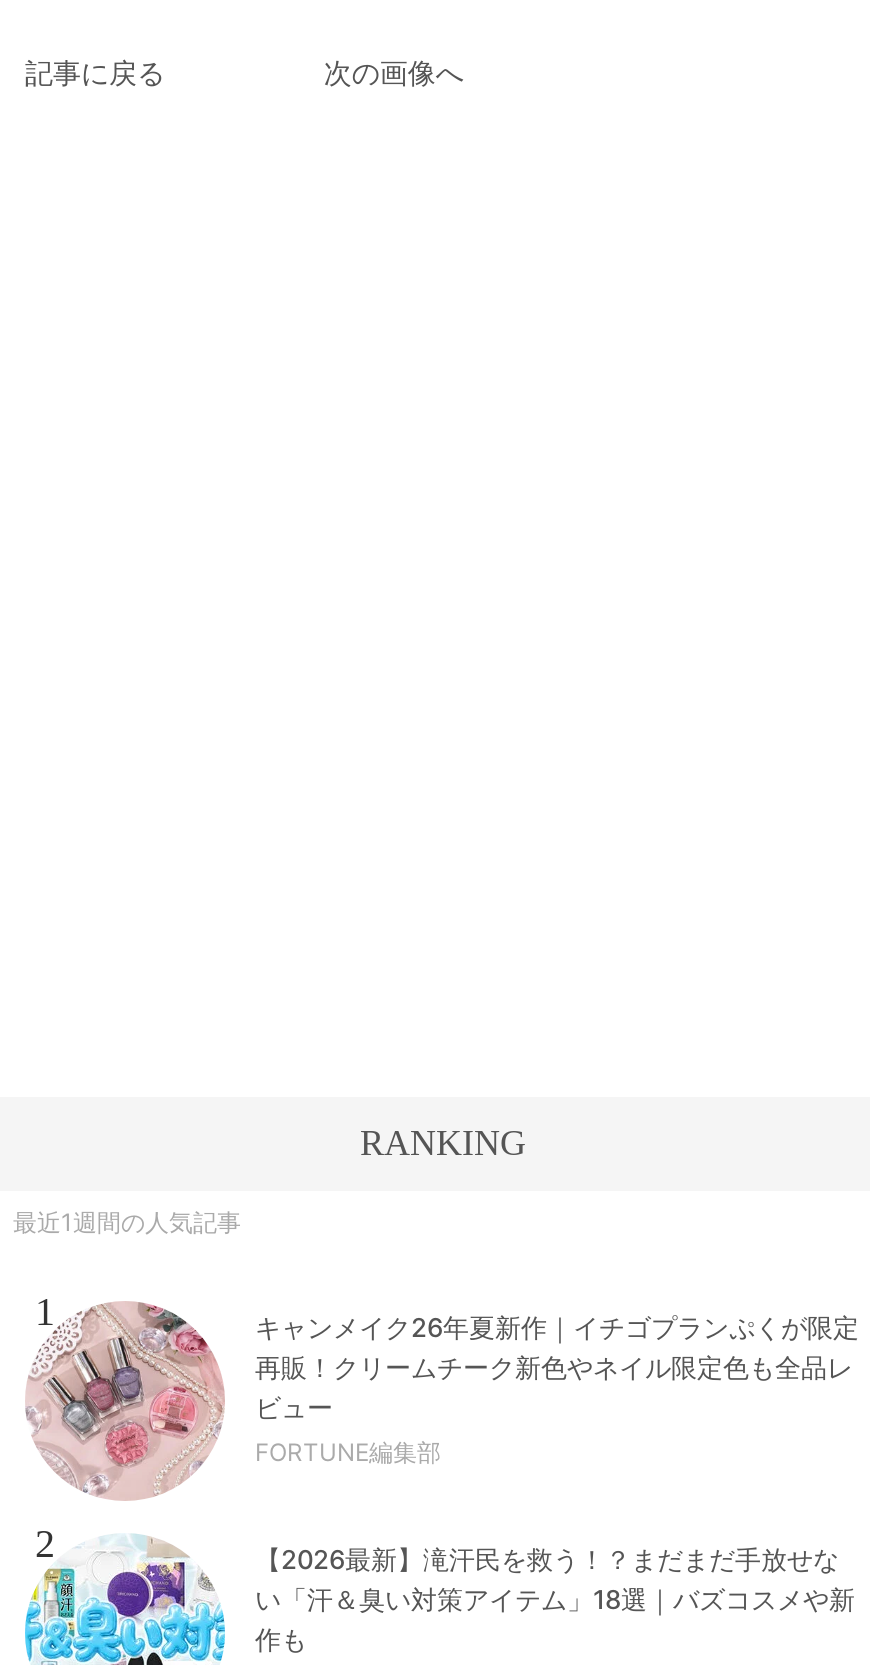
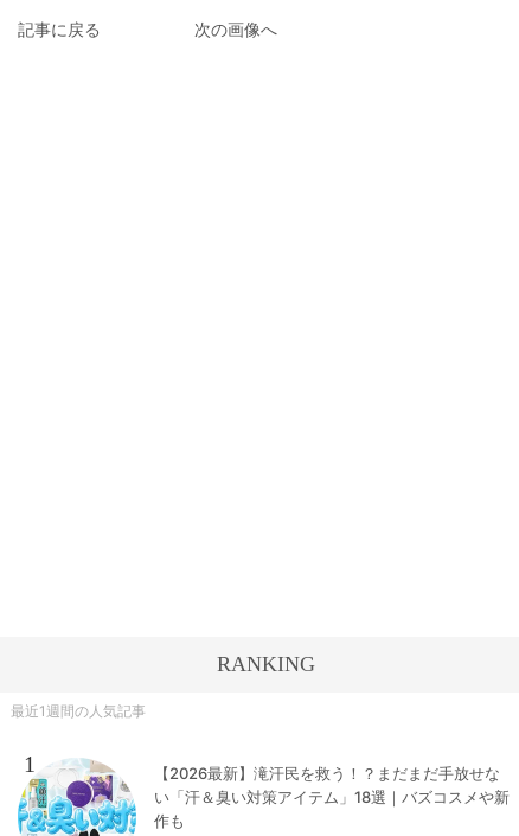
- [image]
- キャンメイク26年夏新作｜イチゴプランぷくが限定
- 再販！クリームチーク新色やネイル限定色も全品レ
- ビュー
- FORTUNE編集部
- 2
